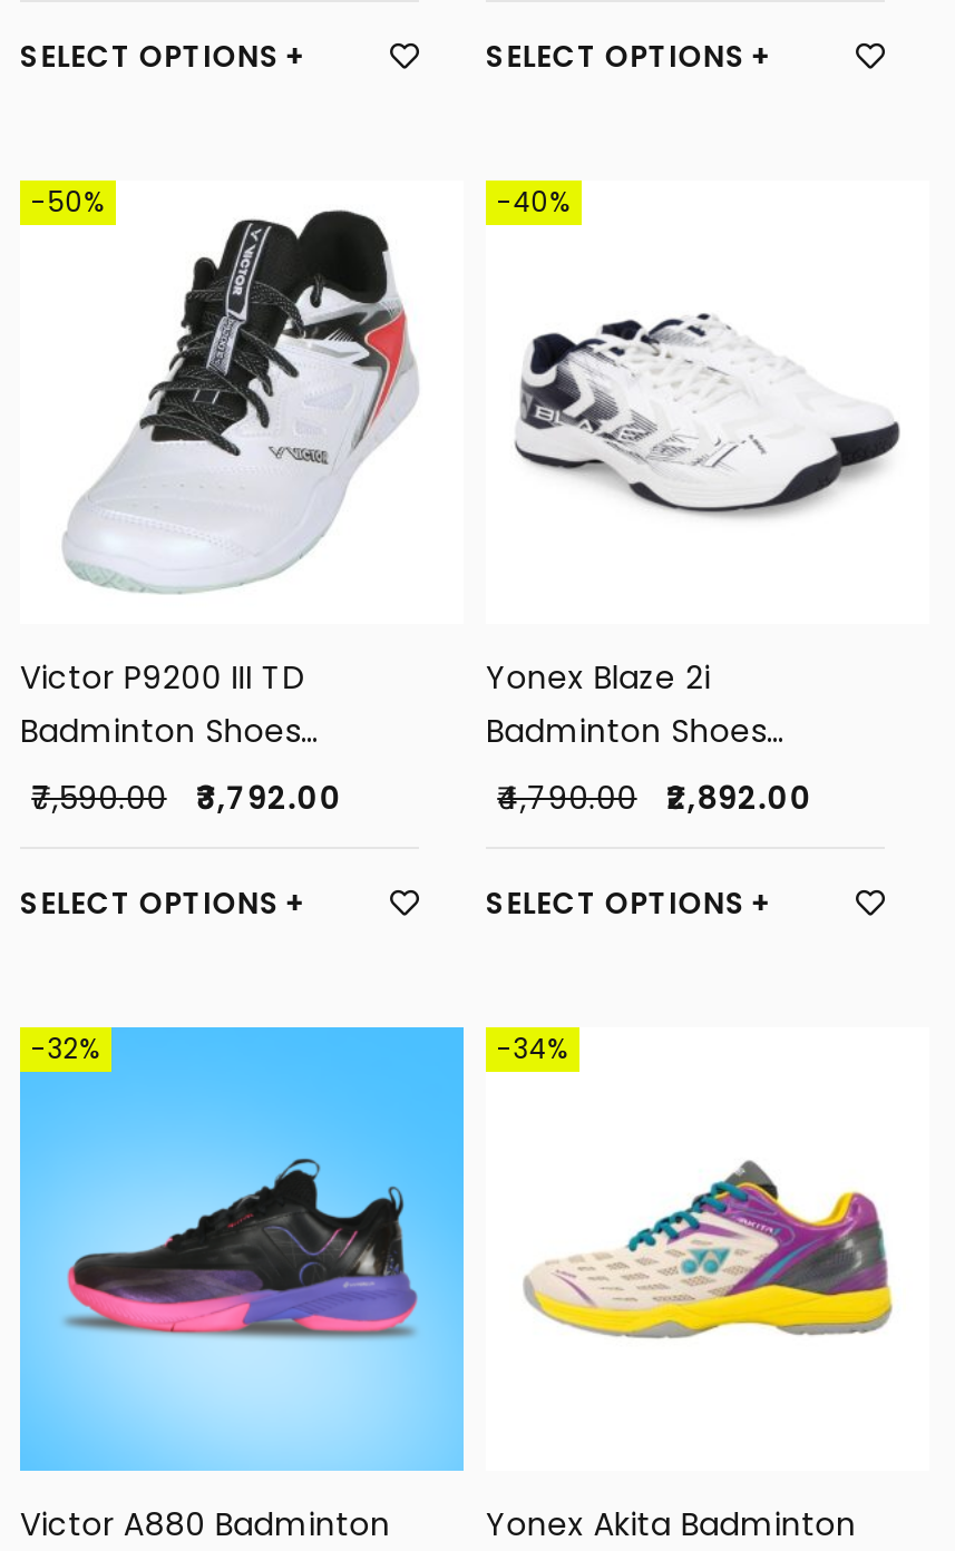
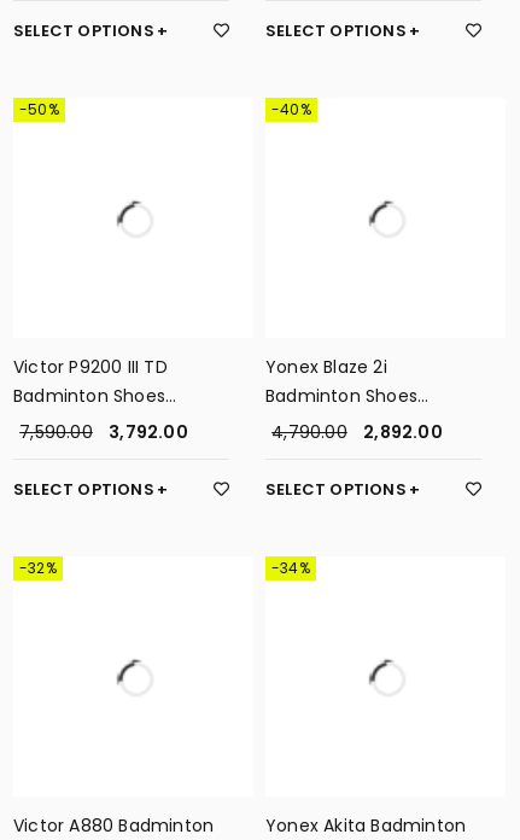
- [image]

- [image]

- [image]

- [image]
